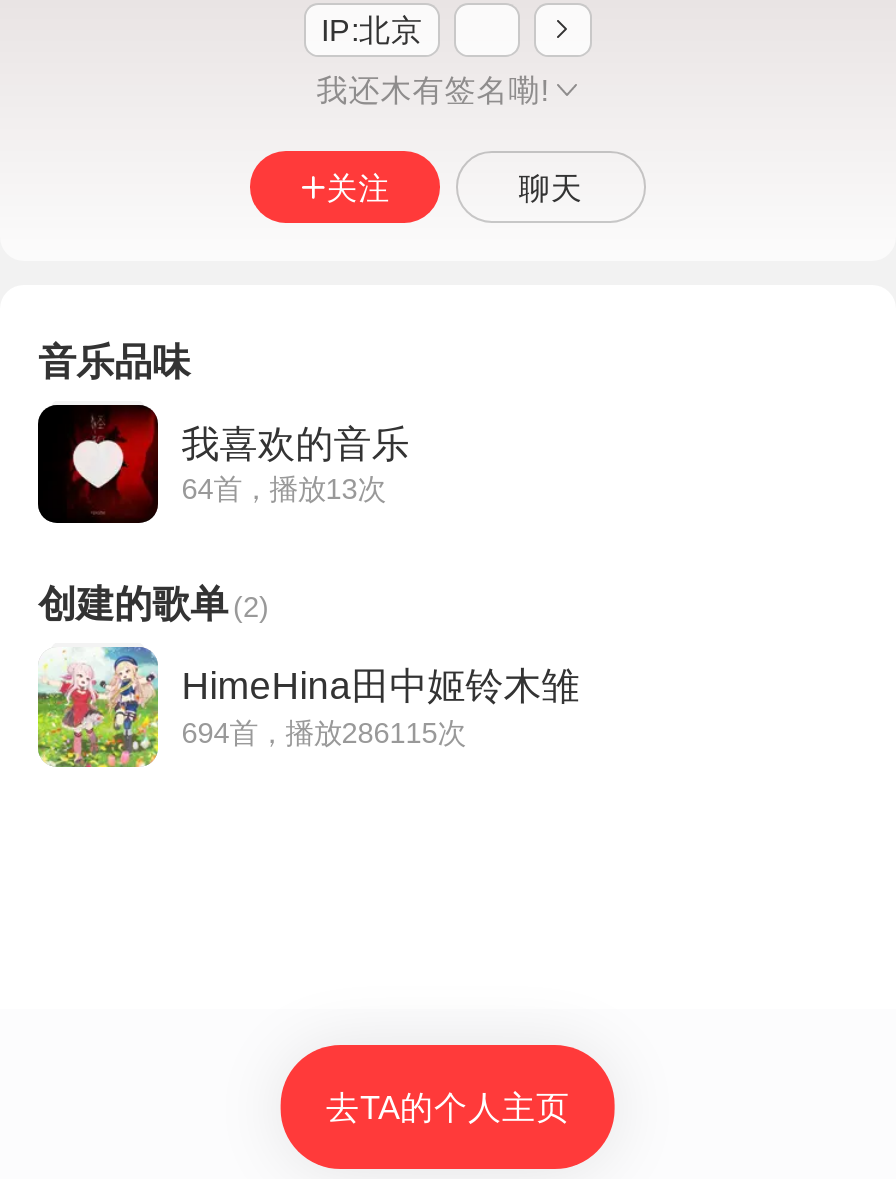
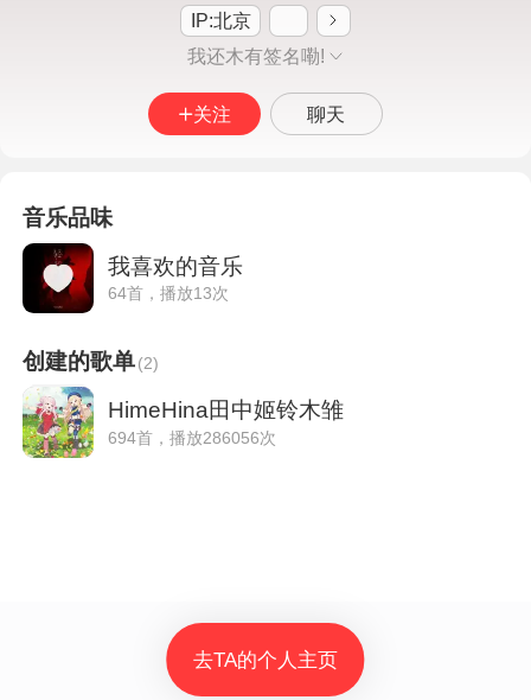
- 694首，播放286115次
+ 694首，播放286056次
